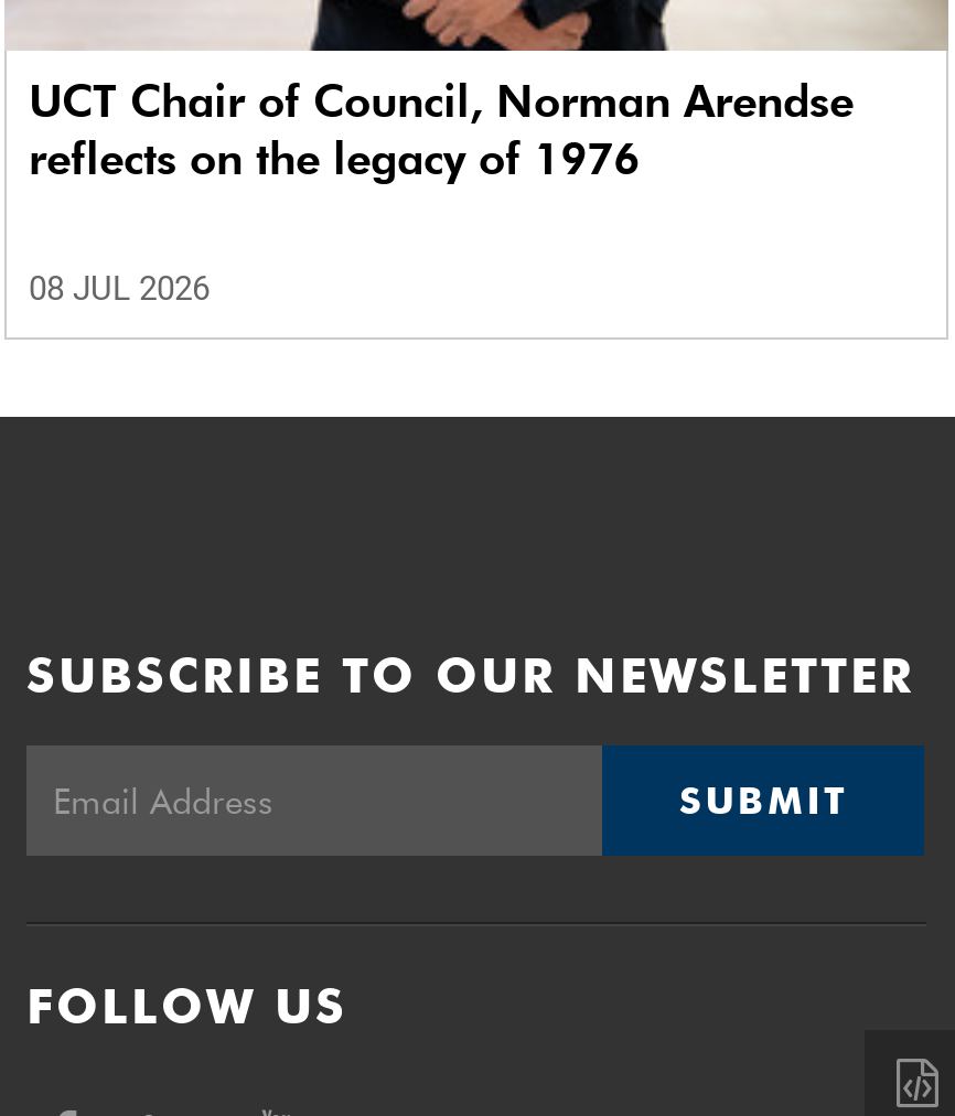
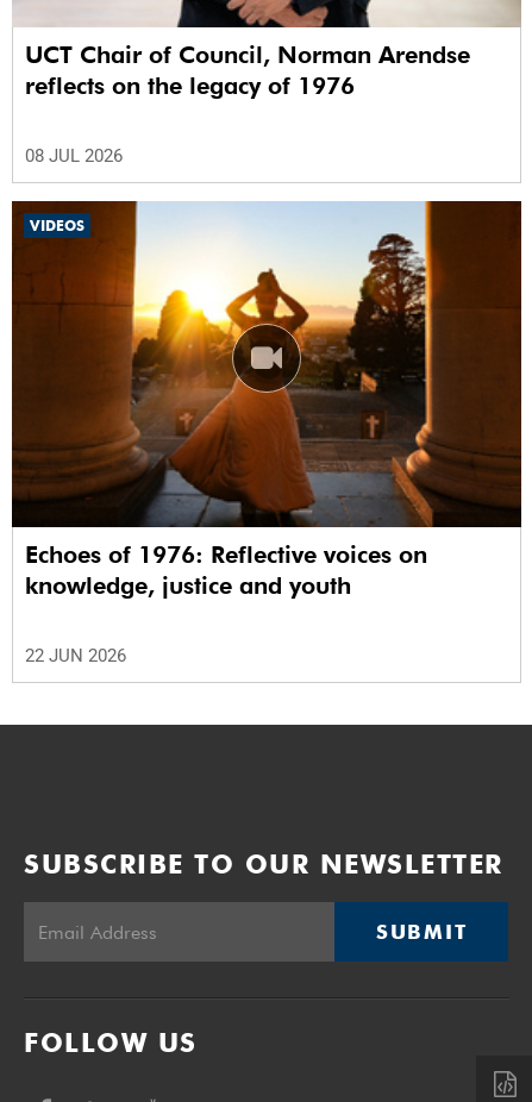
+ [image]
+ VIDEOS

+ Echoes of 1976: Reflective voices on
+ knowledge, justice and youth
+ 22 JUN 2026
